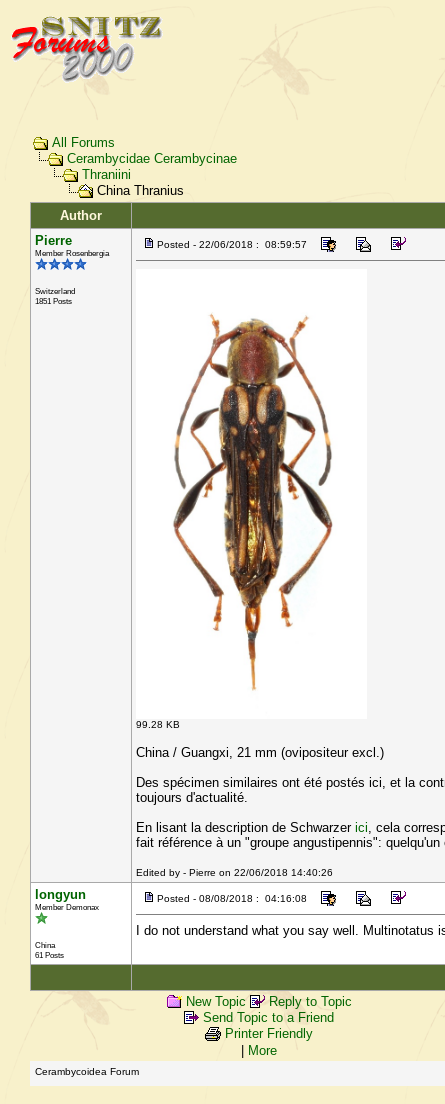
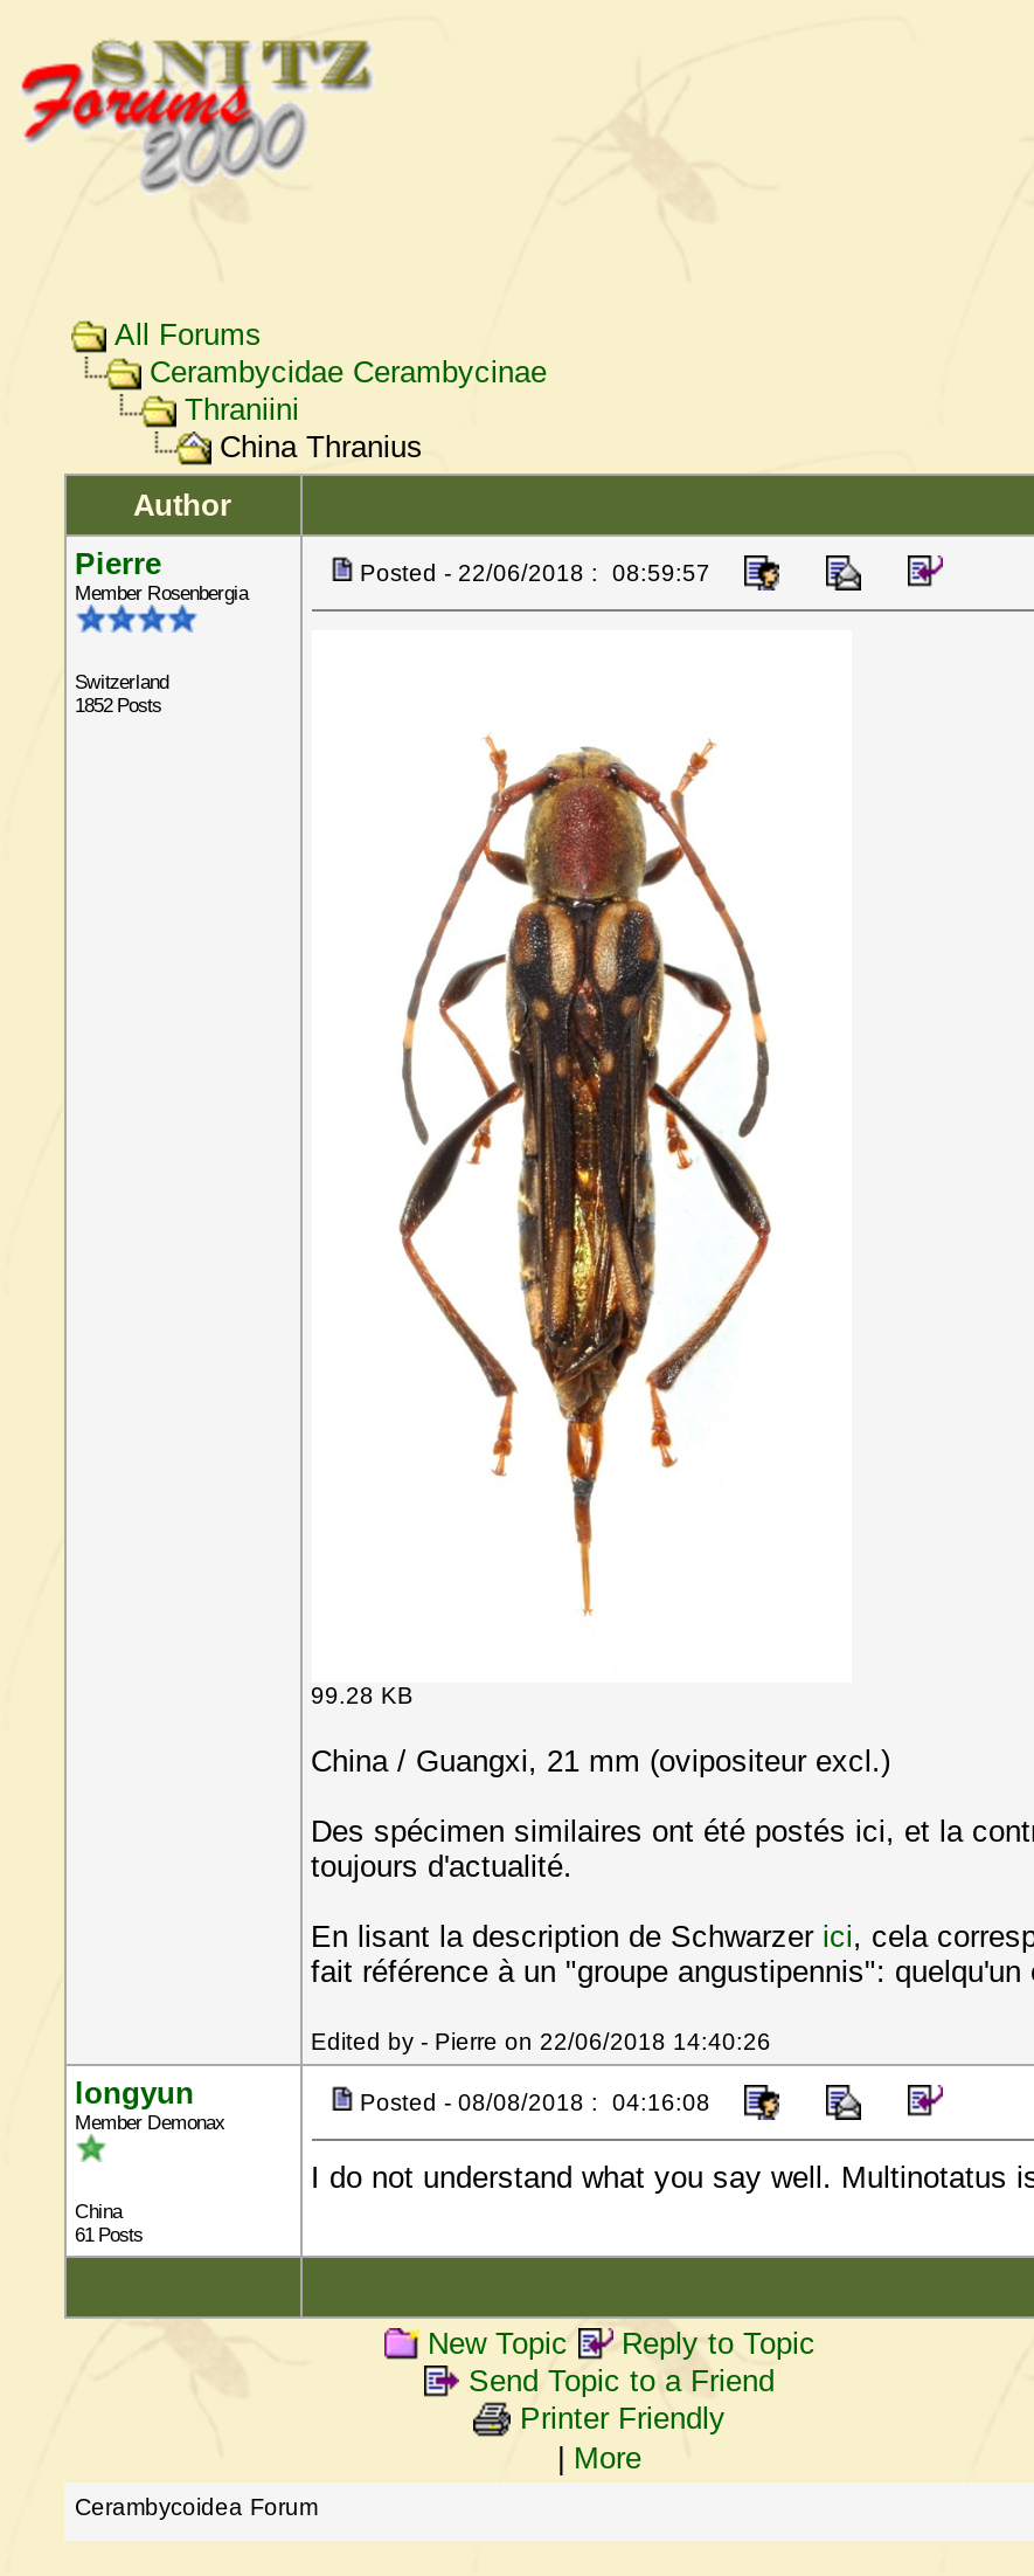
- 1851 Posts
+ 1852 Posts
